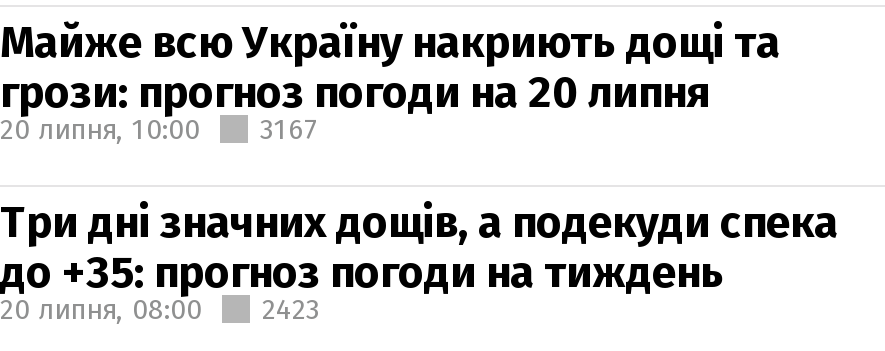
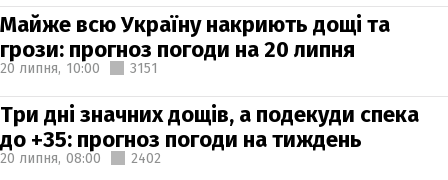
- 20 липня, 10:00 3167
+ 20 липня, 10:00 3151

- 20 липня, 08:00 2423
+ 20 липня, 08:00 2402
